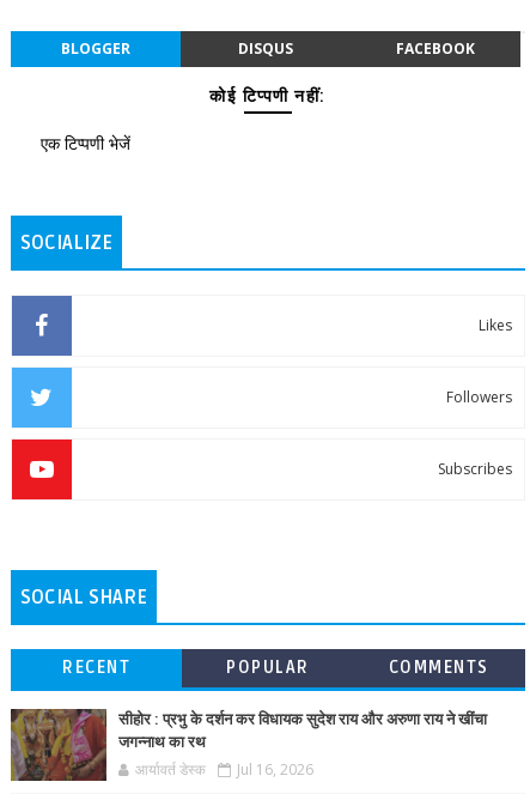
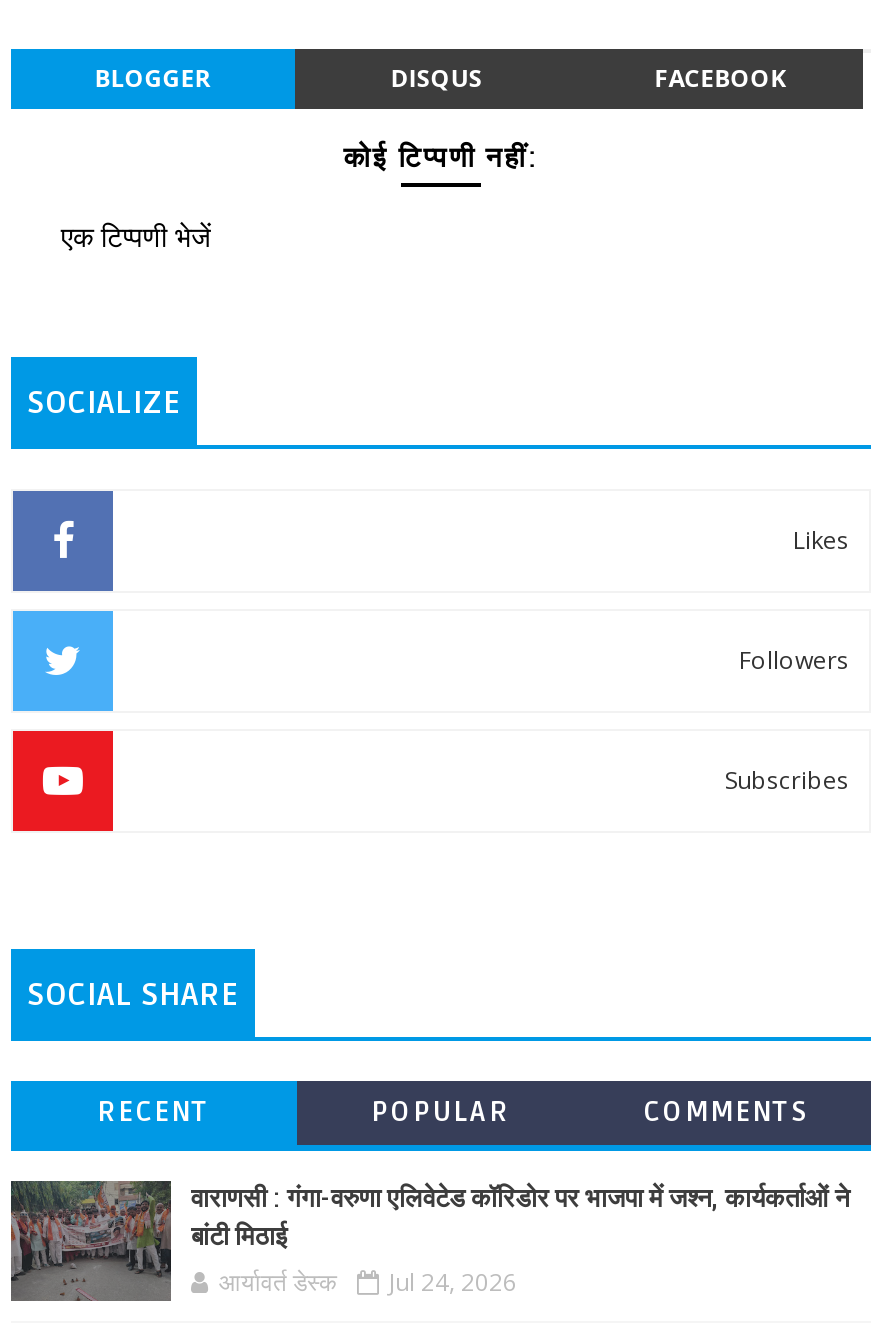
- [image]
- सीहोर : प्रभु के दर्शन कर विधायक सुदेश राय और अरुणा राय ने खींचा
- जगन्नाथ का रथ
+ [image]
+ वाराणसी : गंगा-वरुणा एलिवेटेड कॉरिडोर पर भाजपा में जश्न, कार्यकर्ताओं ने
+ बांटी मिठाई

- आर्यावर्त डेस्क Jul 16, 2026
+ आर्यावर्त डेस्क Jul 24, 2026
